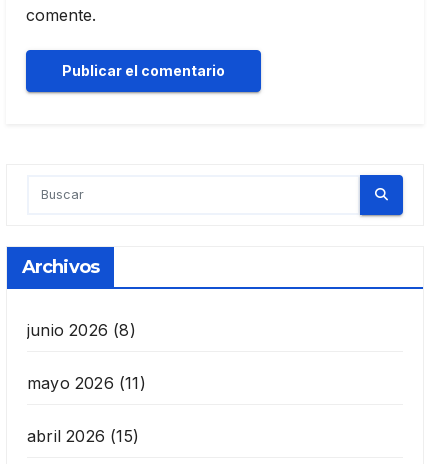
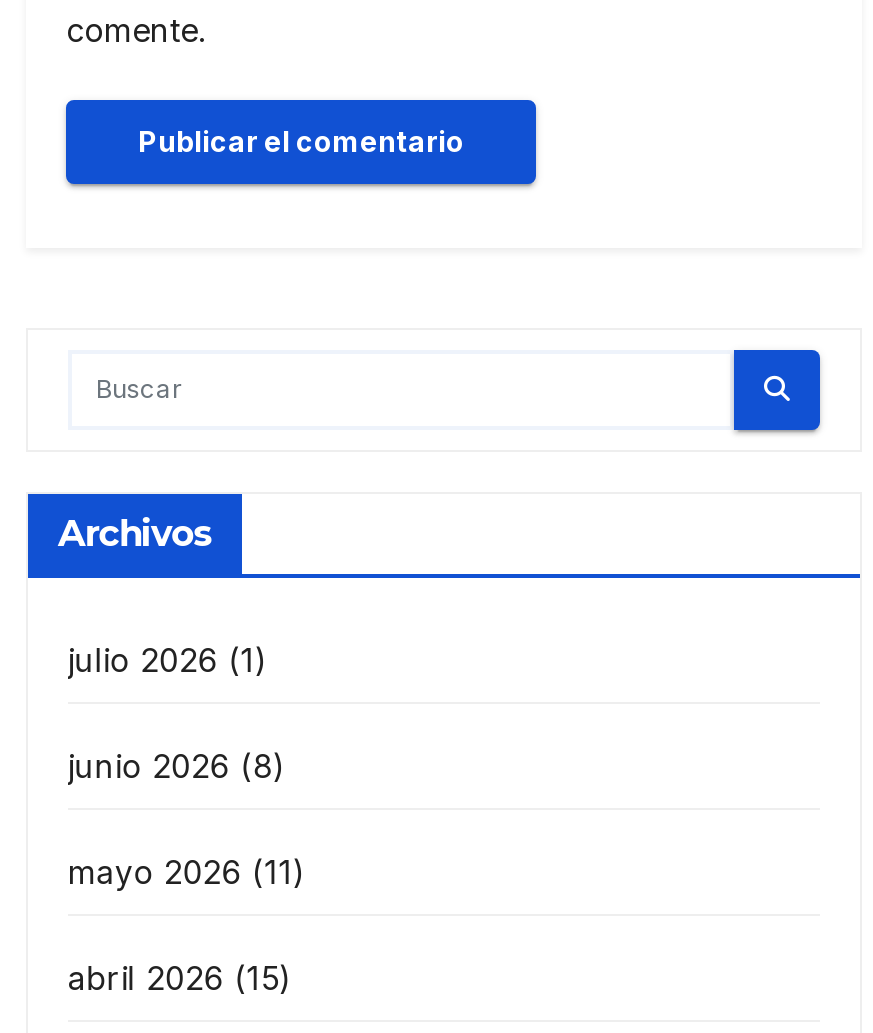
+ julio 2026 (1)
